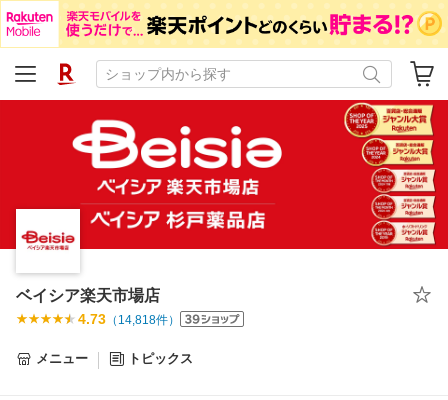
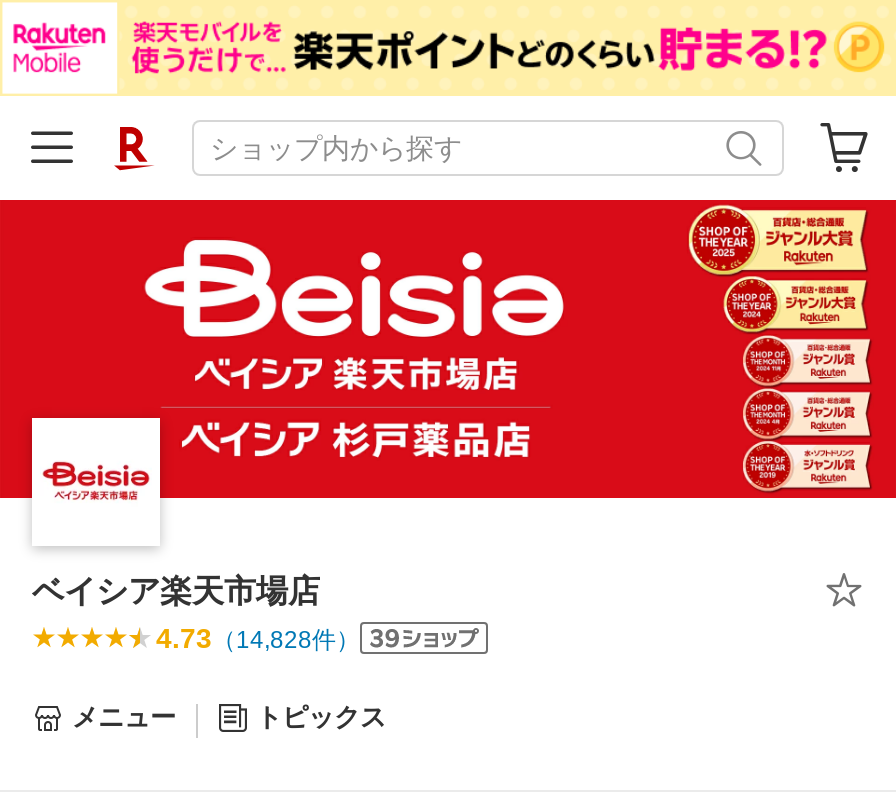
- 4.73（14,818件）
+ 4.73（14,828件）
